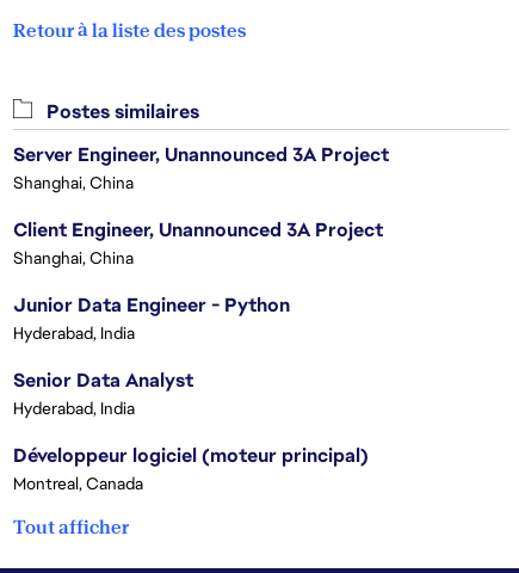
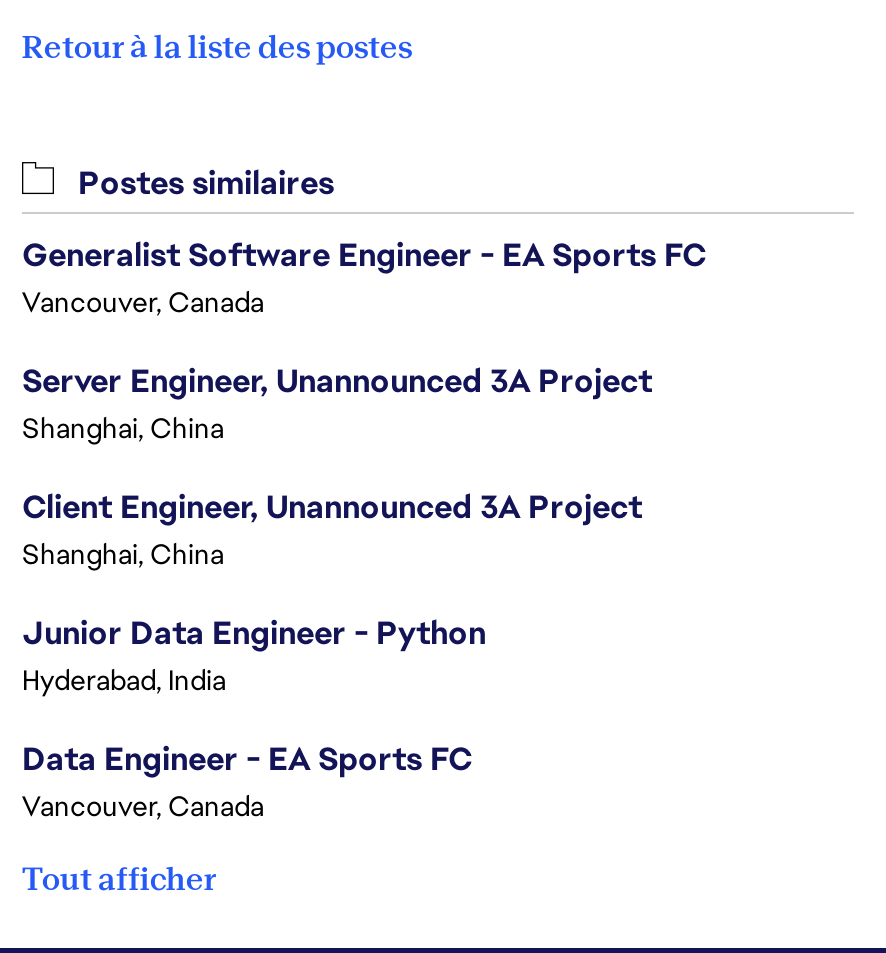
+ Generalist Software Engineer - EA Sports FC
+ Vancouver, Canada

moved down: Server Engineer, Unannounced 3A Project | Shanghai, China | Client Engineer, Unannounced 3A Project | Shanghai, China | Junior Data Engineer - Python | Hyderabad, India

- Senior Data Analyst
- Hyderabad, India
- Développeur logiciel (moteur principal)
- Montreal, Canada
+ Data Engineer - EA Sports FC
+ Vancouver, Canada
